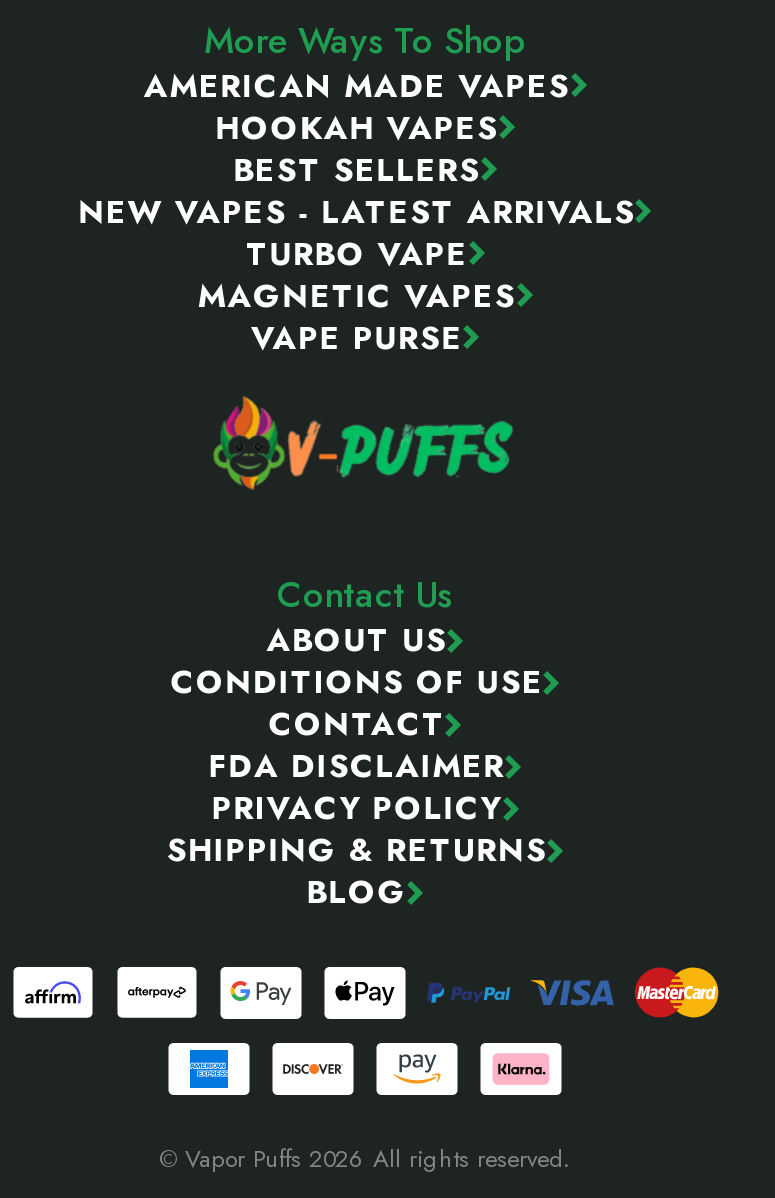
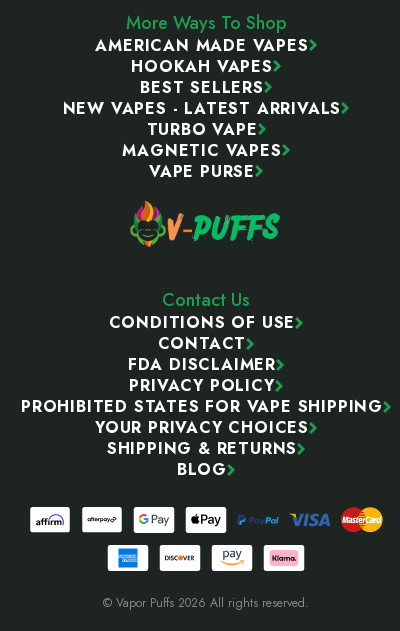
- ABOUT US

moved up: CONDITIONS OF USE | CONTACT | FDA DISCLAIMER | PRIVACY POLICY

+ PROHIBITED STATES FOR VAPE SHIPPING
+ YOUR PRIVACY CHOICES
